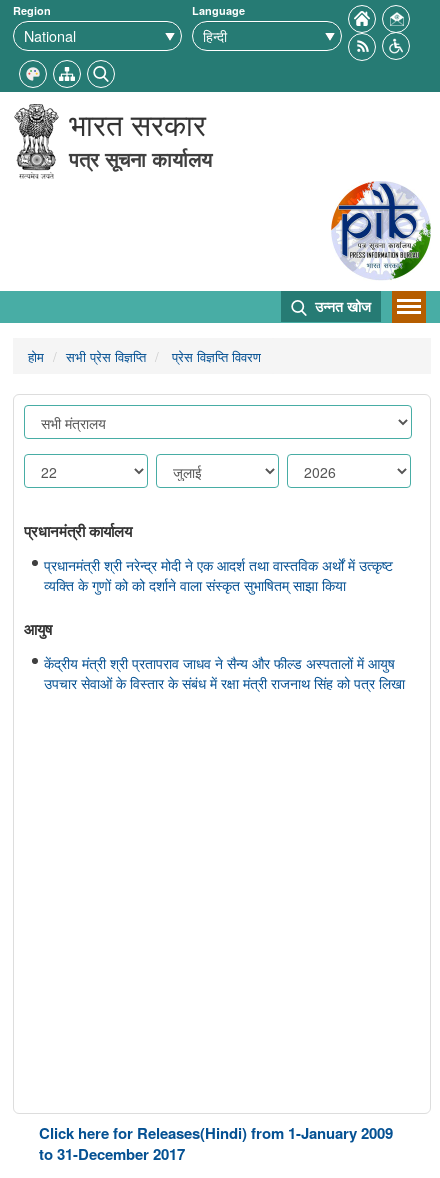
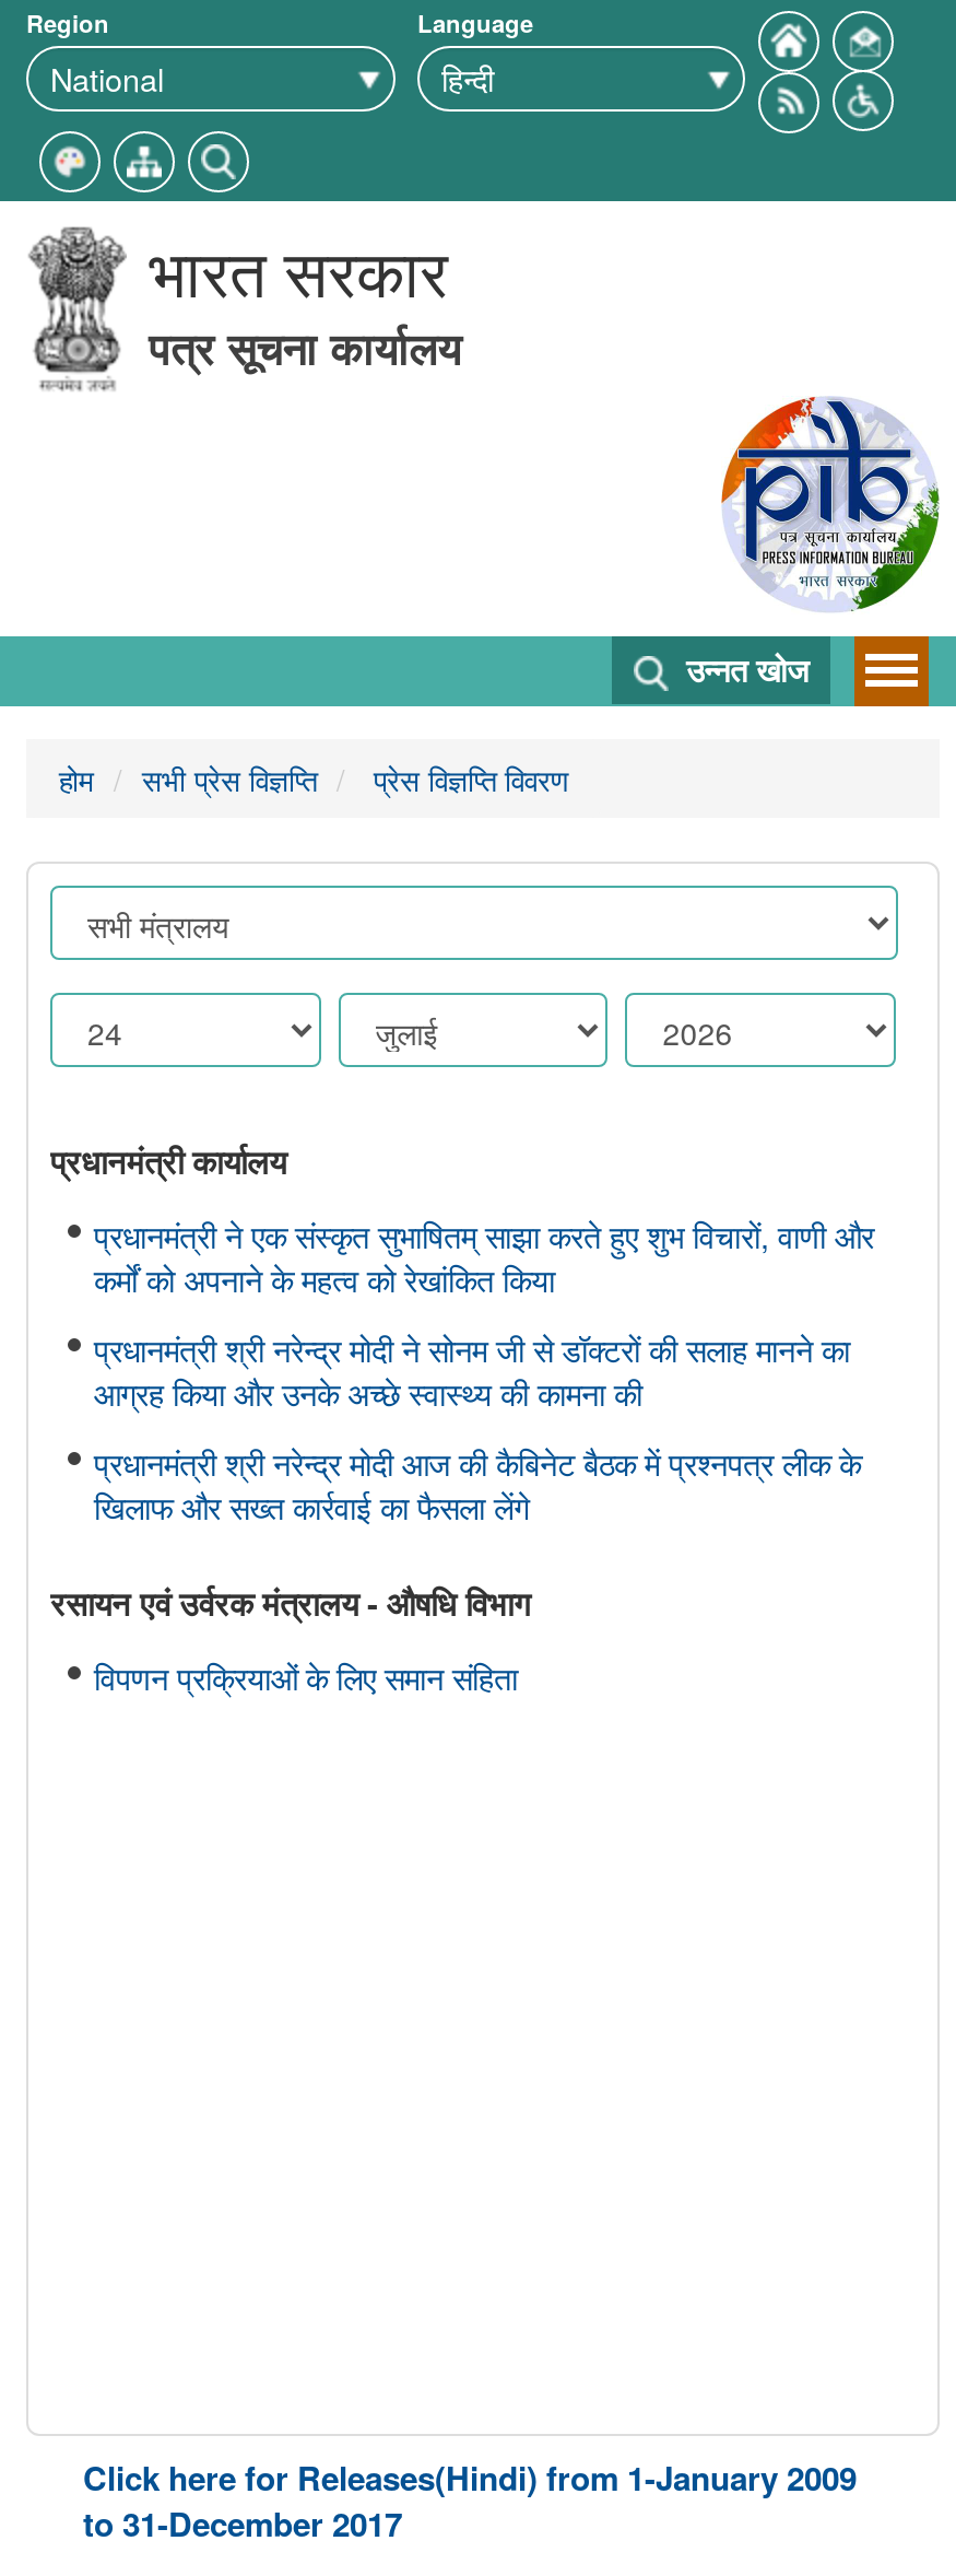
- प्रधानमंत्री श्री नरेन्द्र मोदी ने एक आदर्श तथा वास्तविक अर्थों में उत्कृष्ट
- व्यक्ति के गुणों को को दर्शाने वाला संस्कृत सुभाषितम् साझा किया
- आयुष
- केंद्रीय मंत्री श्री प्रतापराव जाधव ने सैन्य और फील्ड अस्पतालों में आयुष
- उपचार सेवाओं के विस्तार के संबंध में रक्षा मंत्री राजनाथ सिंह को पत्र लिखा
+ प्रधानमंत्री ने एक संस्कृत सुभाषितम् साझा करते हुए शुभ विचारों, वाणी और
+ कर्मों को अपनाने के महत्व को रेखांकित किया
+ प्रधानमंत्री श्री नरेन्द्र मोदी ने सोनम जी से डॉक्टरों की सलाह मानने का
+ आग्रह किया और उनके अच्छे स्वास्थ्य की कामना की
+ प्रधानमंत्री श्री नरेन्द्र मोदी आज की कैबिनेट बैठक में प्रश्नपत्र लीक के
+ खिलाफ और सख्त कार्रवाई का फैसला लेंगे
+ रसायन एवं उर्वरक मंत्रालय - औषधि विभाग
+ विपणन प्रक्रियाओं के लिए समान संहिता
